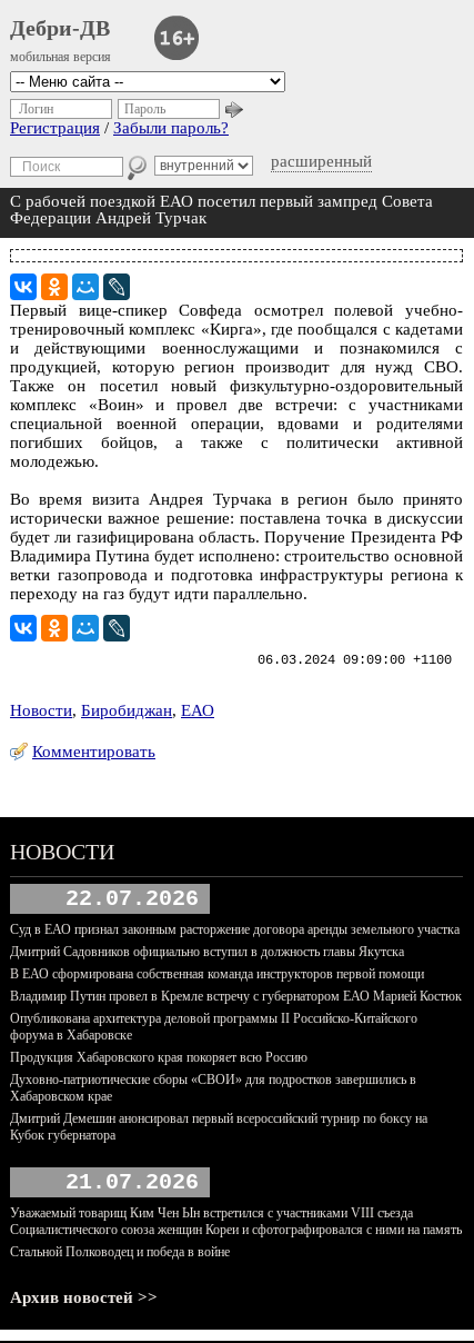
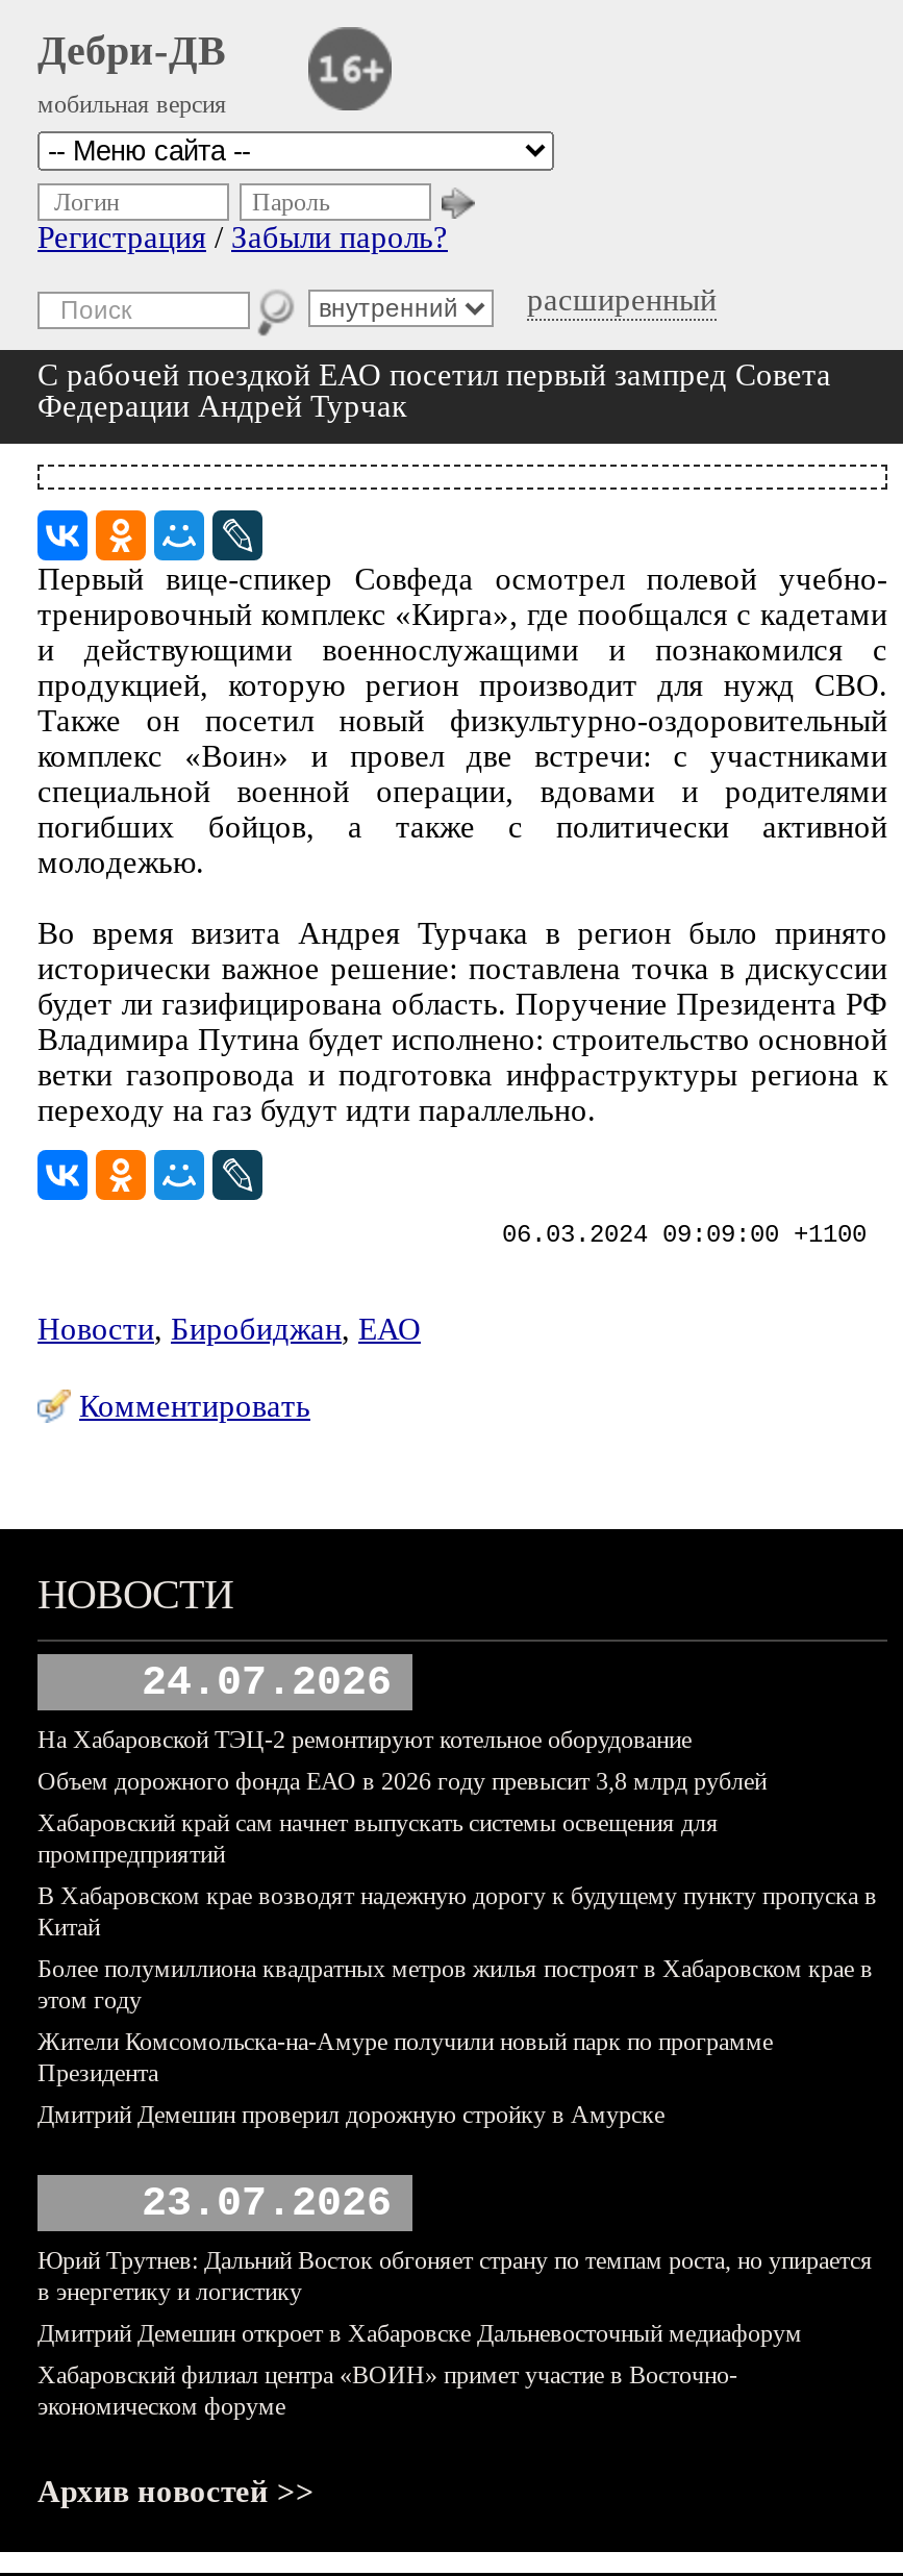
- 22.07.2026
- Суд в ЕАО признал законным расторжение договора аренды земельного участка
- Дмитрий Садовников официально вступил в должность главы Якутска
- В ЕАО сформирована собственная команда инструкторов первой помощи
- Владимир Путин провел в Кремле встречу с губернатором ЕАО Марией Костюк
- Опубликована архитектура деловой программы II Российско-Китайского
- форума в Хабаровске
- Продукция Хабаровского края покоряет всю Россию
- Духовно-патриотические сборы «СВОИ» для подростков завершились в
- Хабаровском крае
- Дмитрий Демешин анонсировал первый всероссийский турнир по боксу на
- Кубок губернатора
+ 24.07.2026
+ На Хабаровской ТЭЦ-2 ремонтируют котельное оборудование
+ Объем дорожного фонда ЕАО в 2026 году превысит 3,8 млрд рублей
+ Хабаровский край сам начнет выпускать системы освещения для
+ промпредприятий
+ В Хабаровском крае возводят надежную дорогу к будущему пункту пропуска в
+ Китай
+ Более полумиллиона квадратных метров жилья построят в Хабаровском крае в
+ этом году
+ Жители Комсомольска-на-Амуре получили новый парк по программе
+ Президента
+ Дмитрий Демешин проверил дорожную стройку в Амурске

- 21.07.2026
- Уважаемый товарищ Ким Чен Ын встретился с участниками VIII съезда
- Социалистического союза женщин Кореи и сфотографировался с ними на память
- Стальной Полководец и победа в войне
+ 23.07.2026
+ Юрий Трутнев: Дальний Восток обгоняет страну по темпам роста, но упирается
+ в энергетику и логистику
+ Дмитрий Демешин откроет в Хабаровске Дальневосточный медиафорум
+ Хабаровский филиал центра «ВОИН» примет участие в Восточно-
+ экономическом форуме
